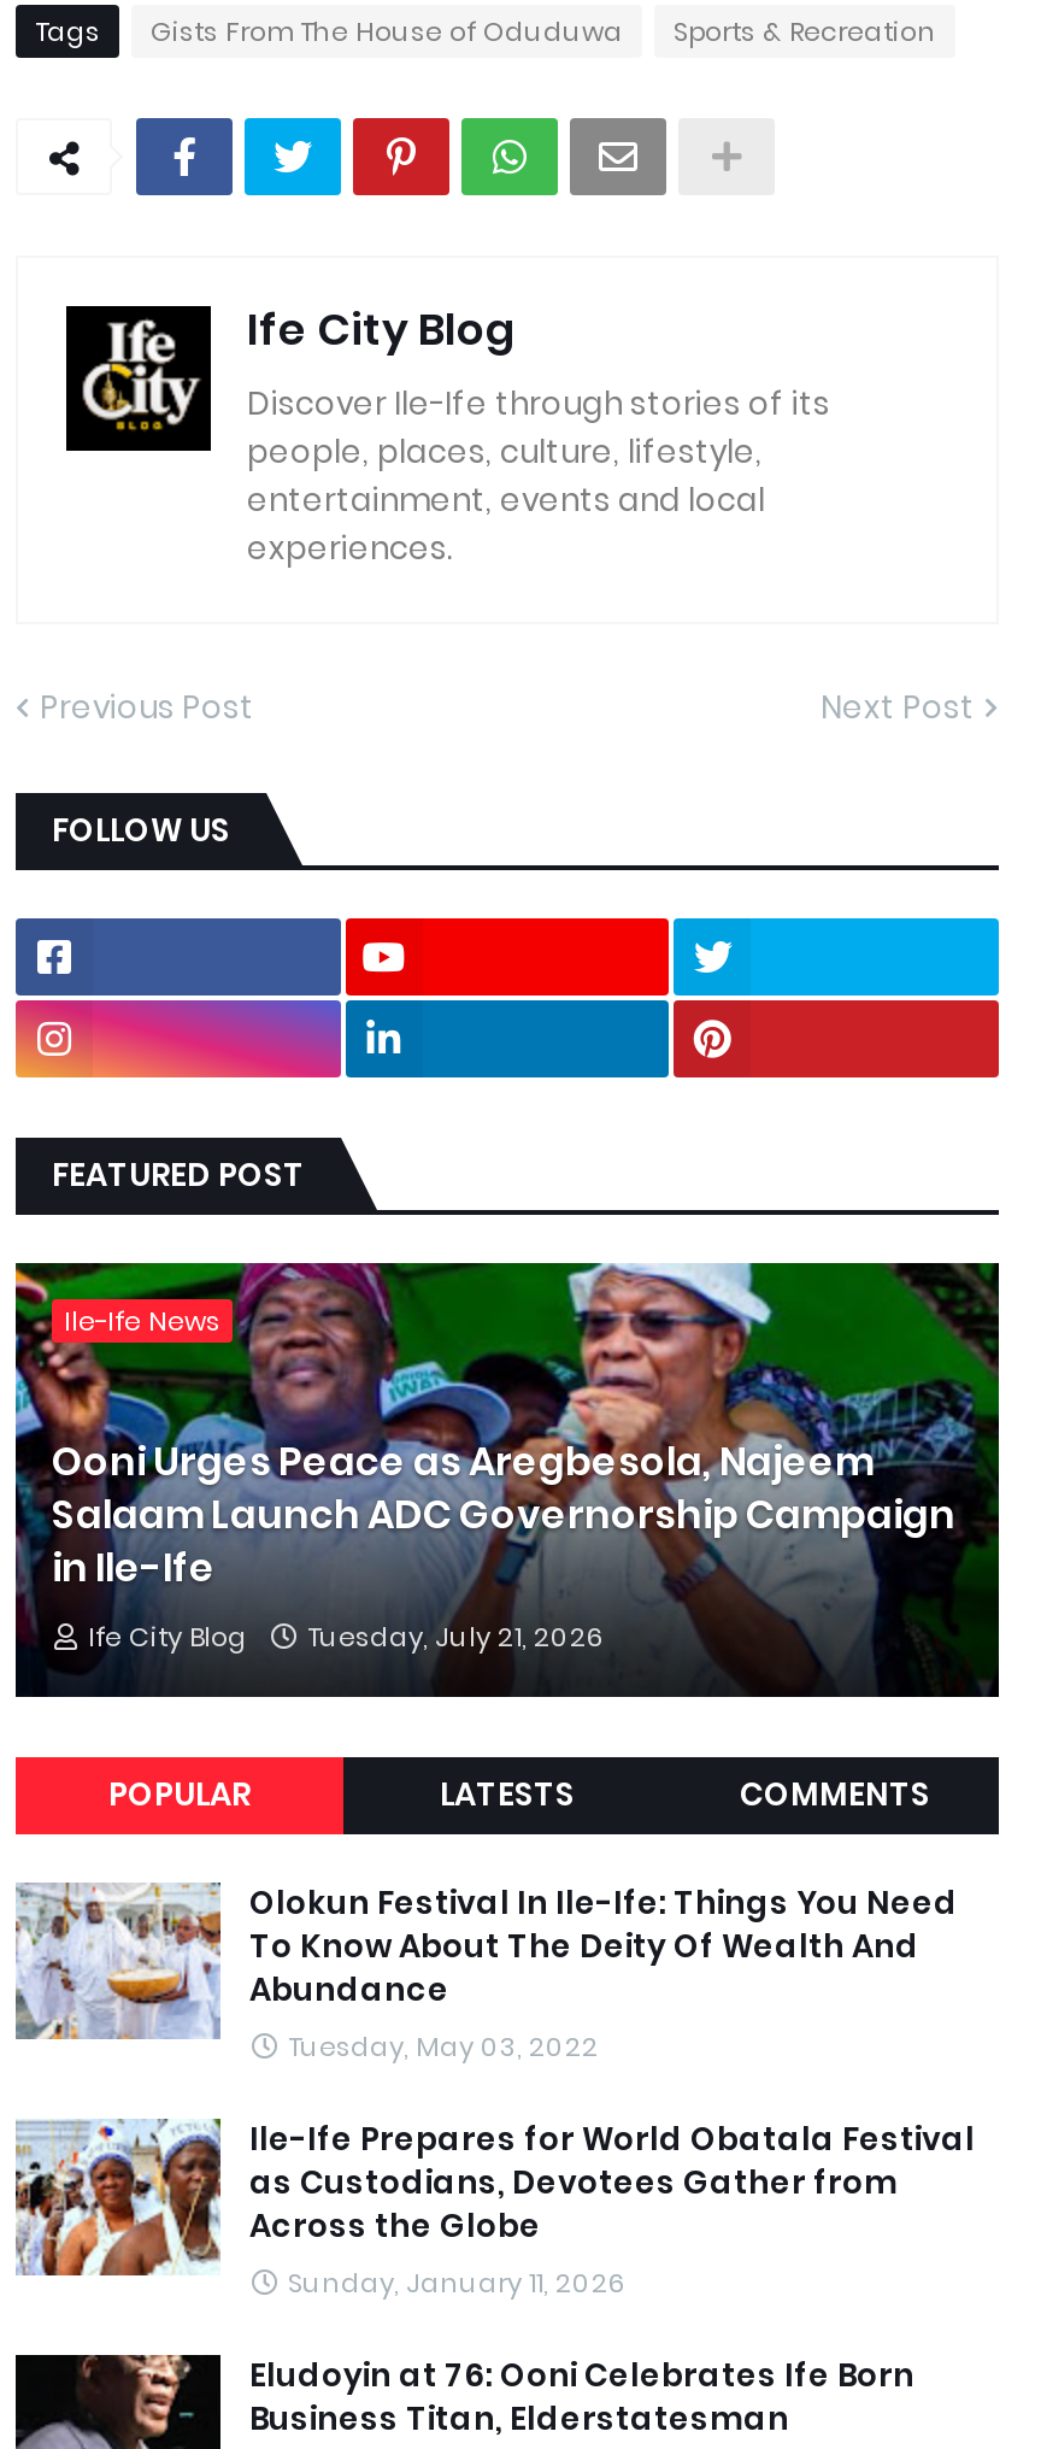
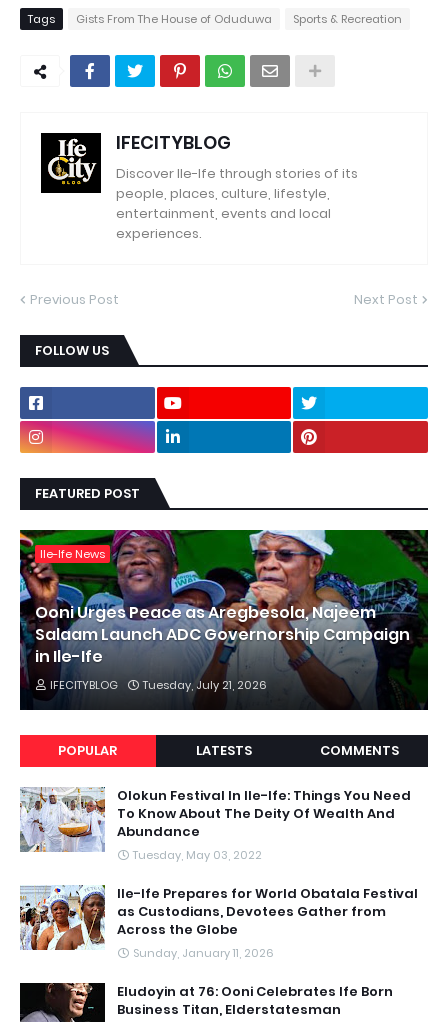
- Ife City Blog
+ IFECITYBLOG

- Ife City Blog
+ IFECITYBLOG
